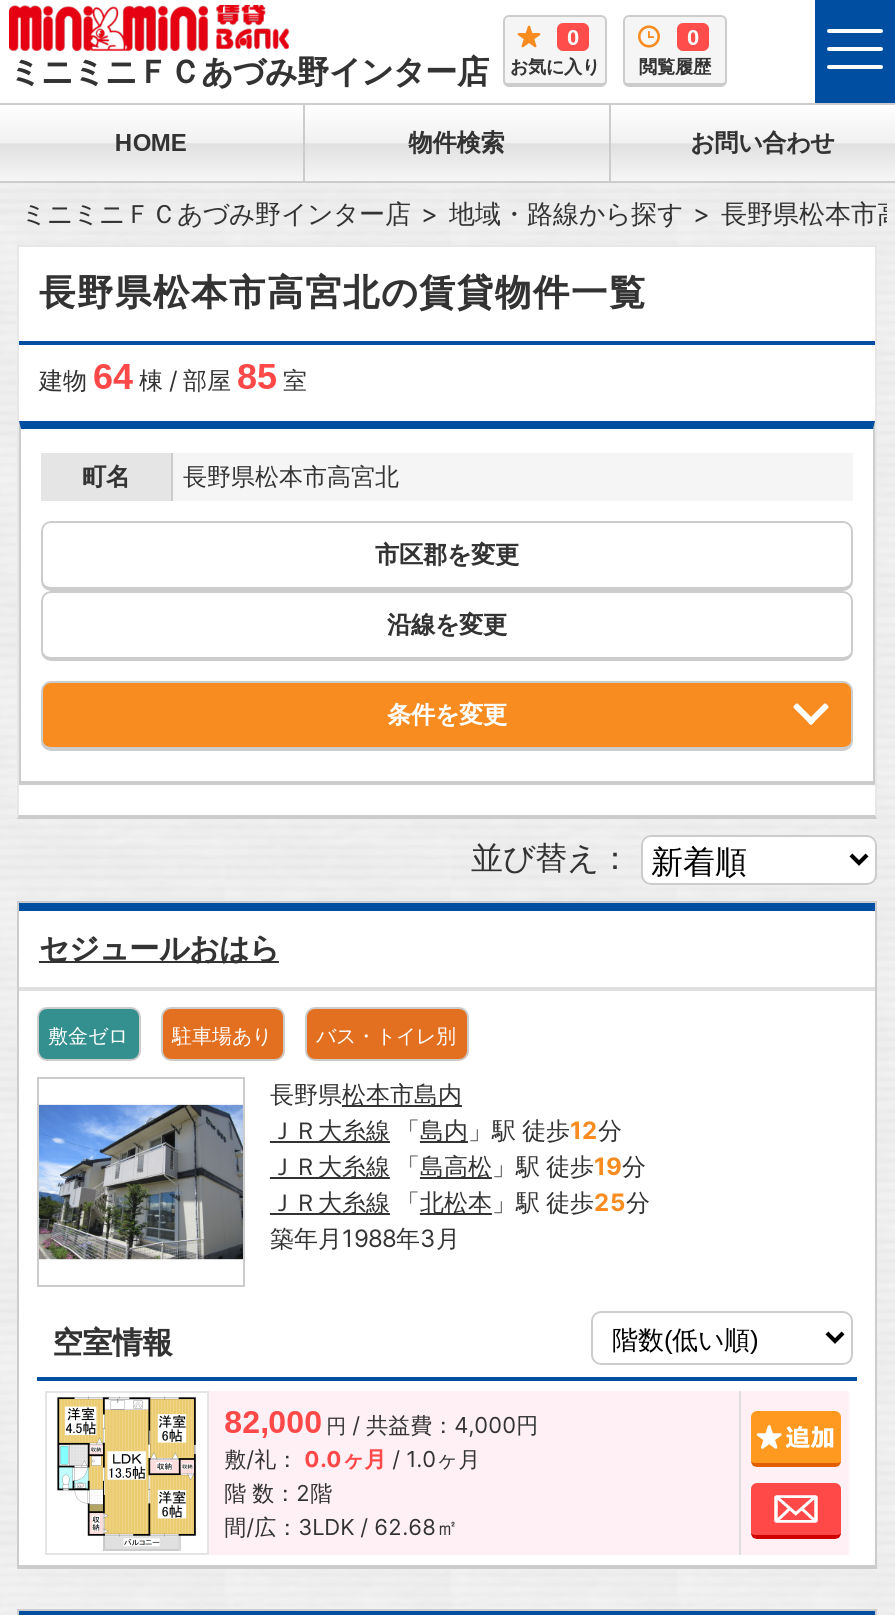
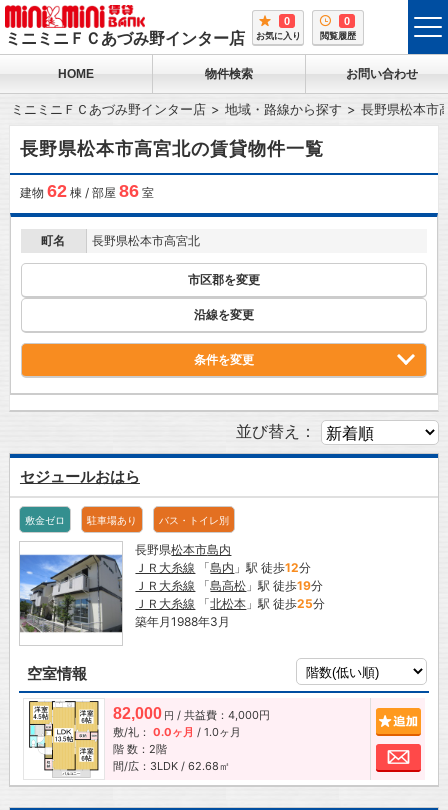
- 建物64棟 / 部屋85室
+ 建物62棟 / 部屋86室
